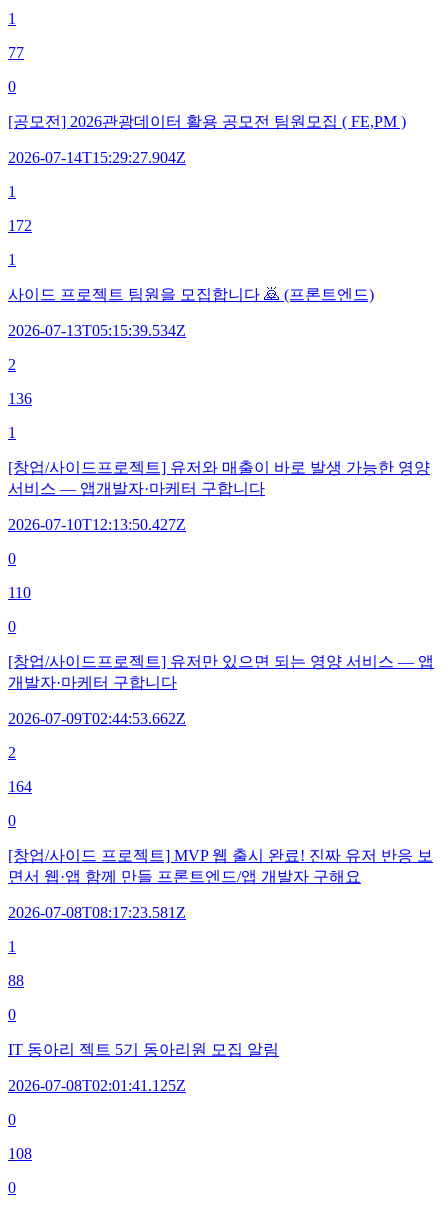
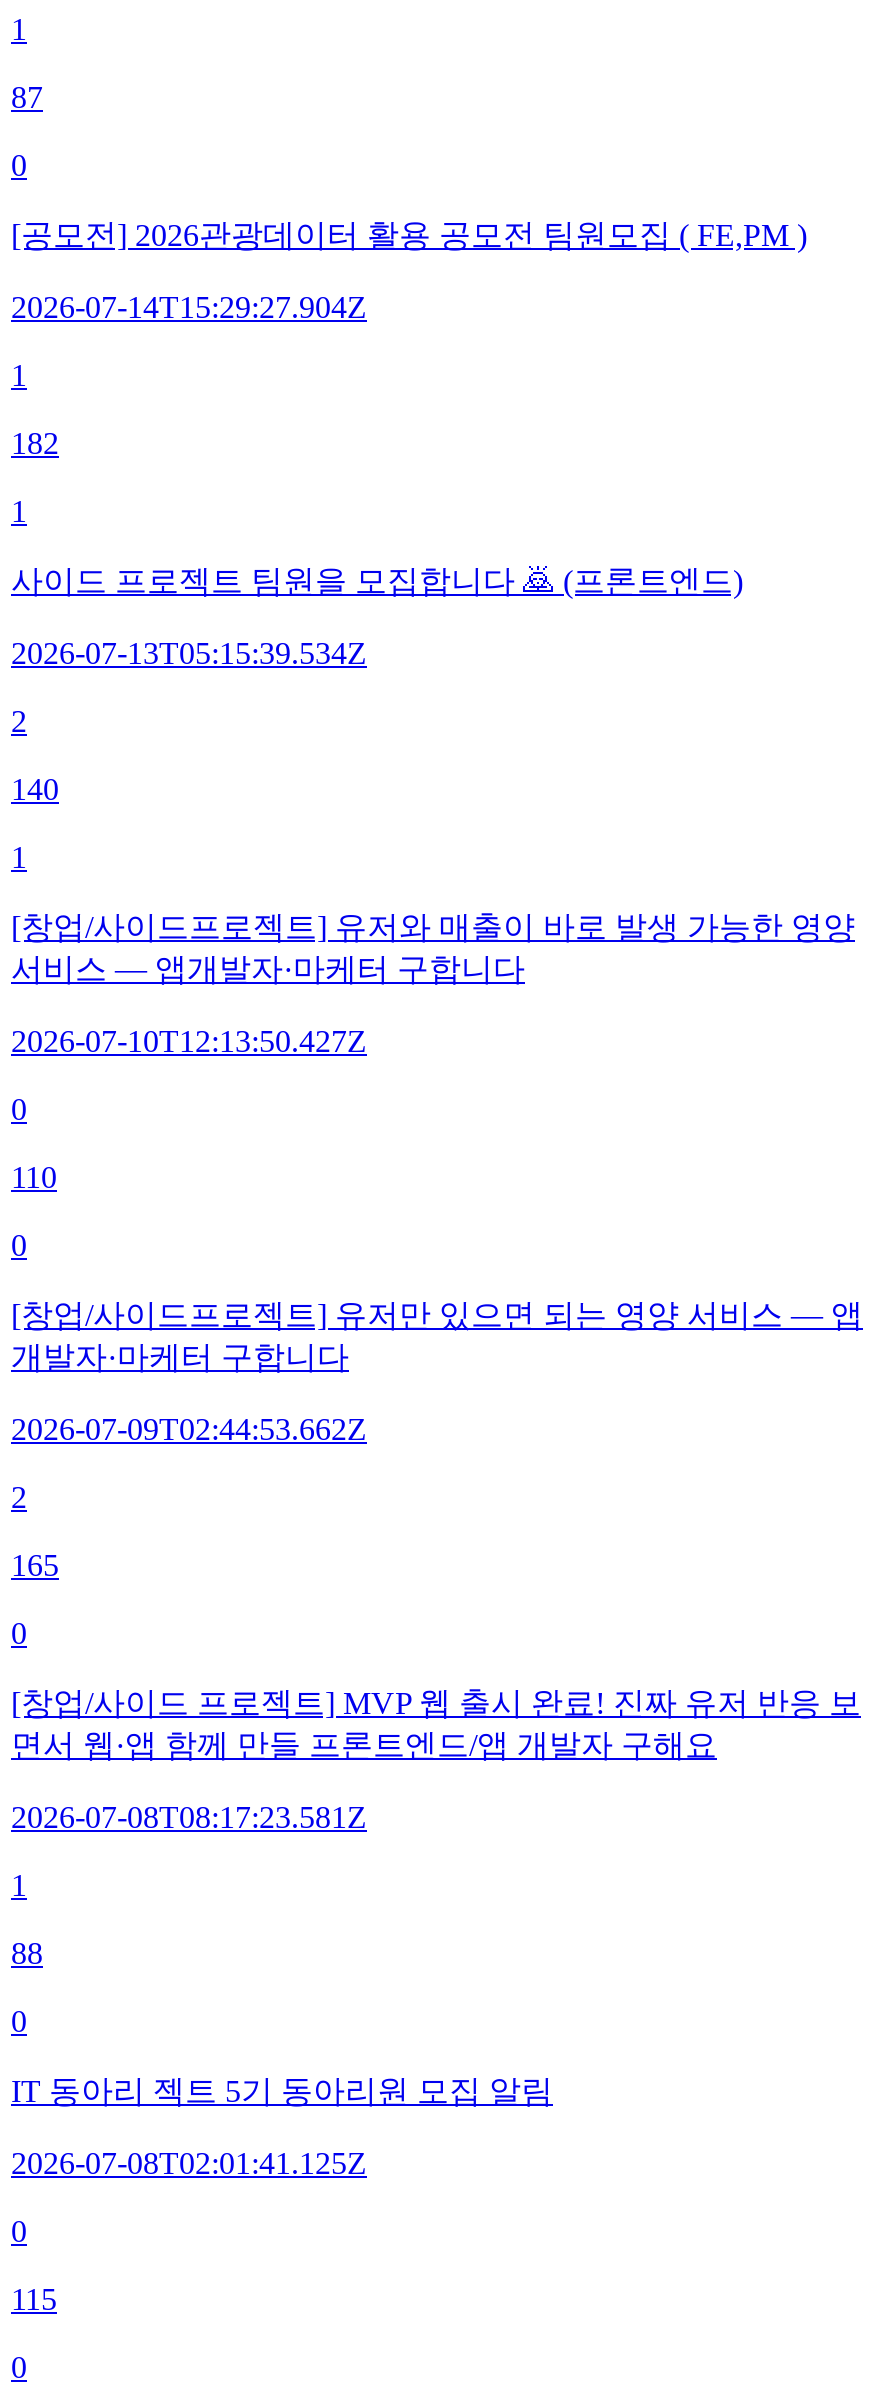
- 77
+ 87

- 172
+ 182

- 136
+ 140

- 164
+ 165

- 108
+ 115
